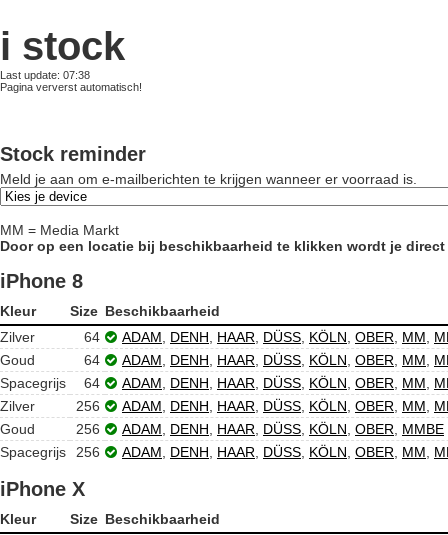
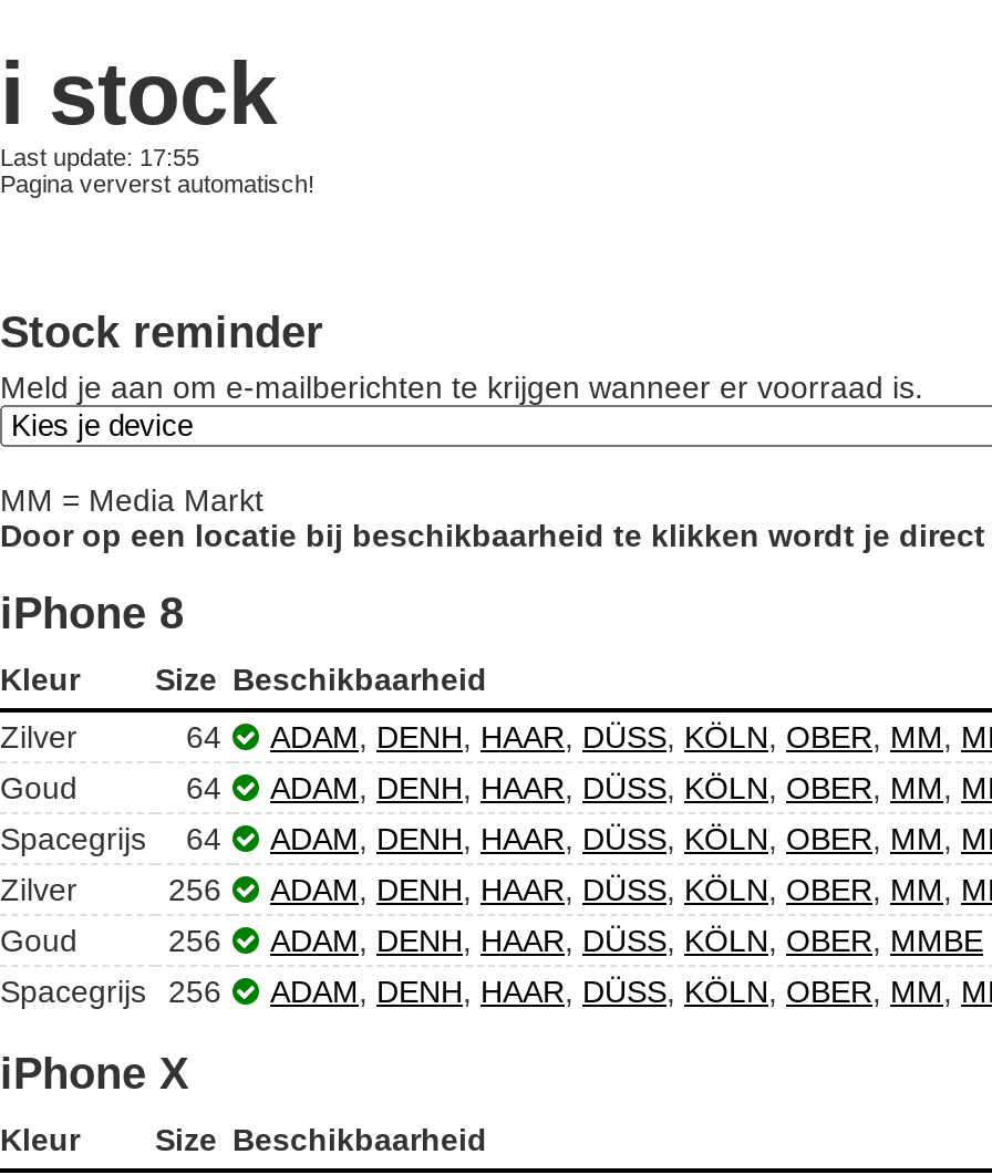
- Last update: 07:38
+ Last update: 17:55
